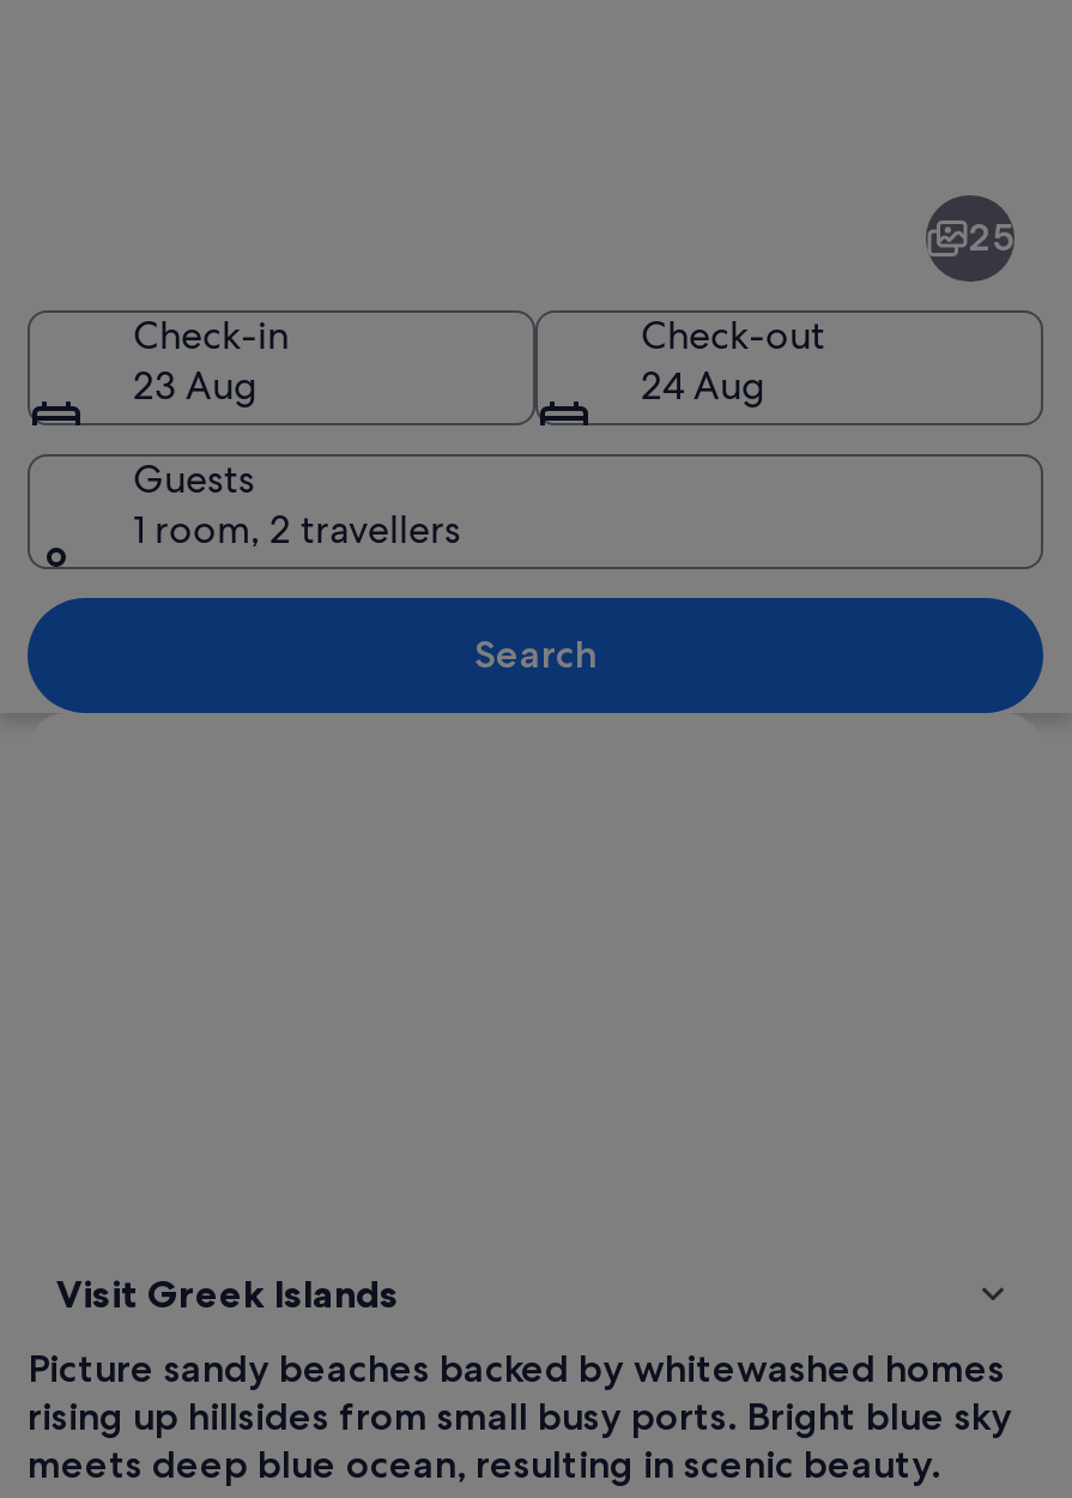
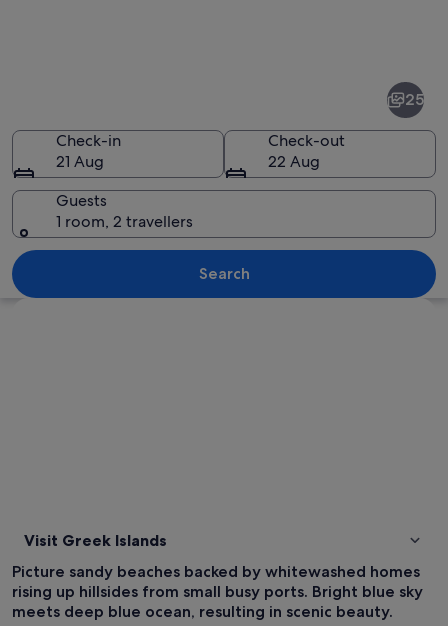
- 23 Aug
+ 21 Aug

- 24 Aug
+ 22 Aug
